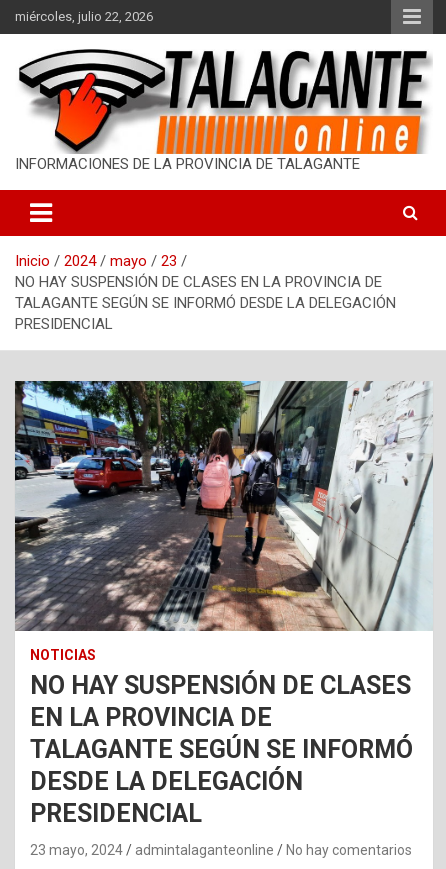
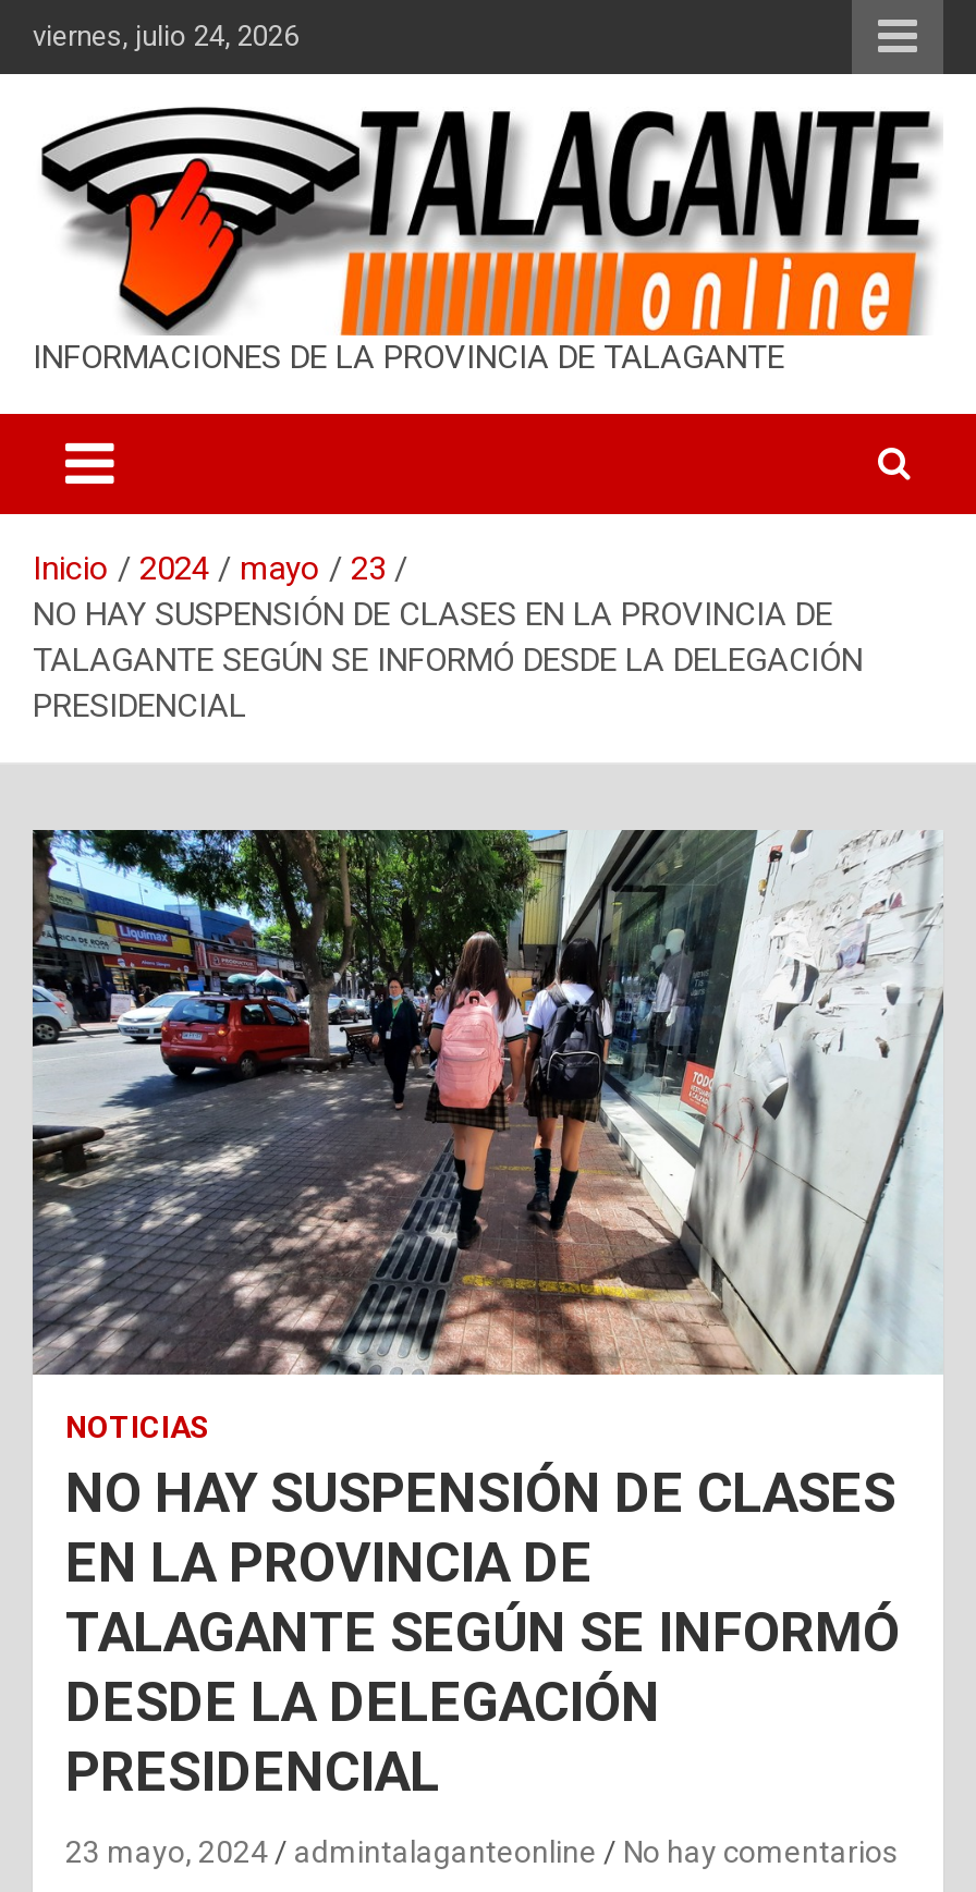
- miércoles, julio 22, 2026
+ viernes, julio 24, 2026
